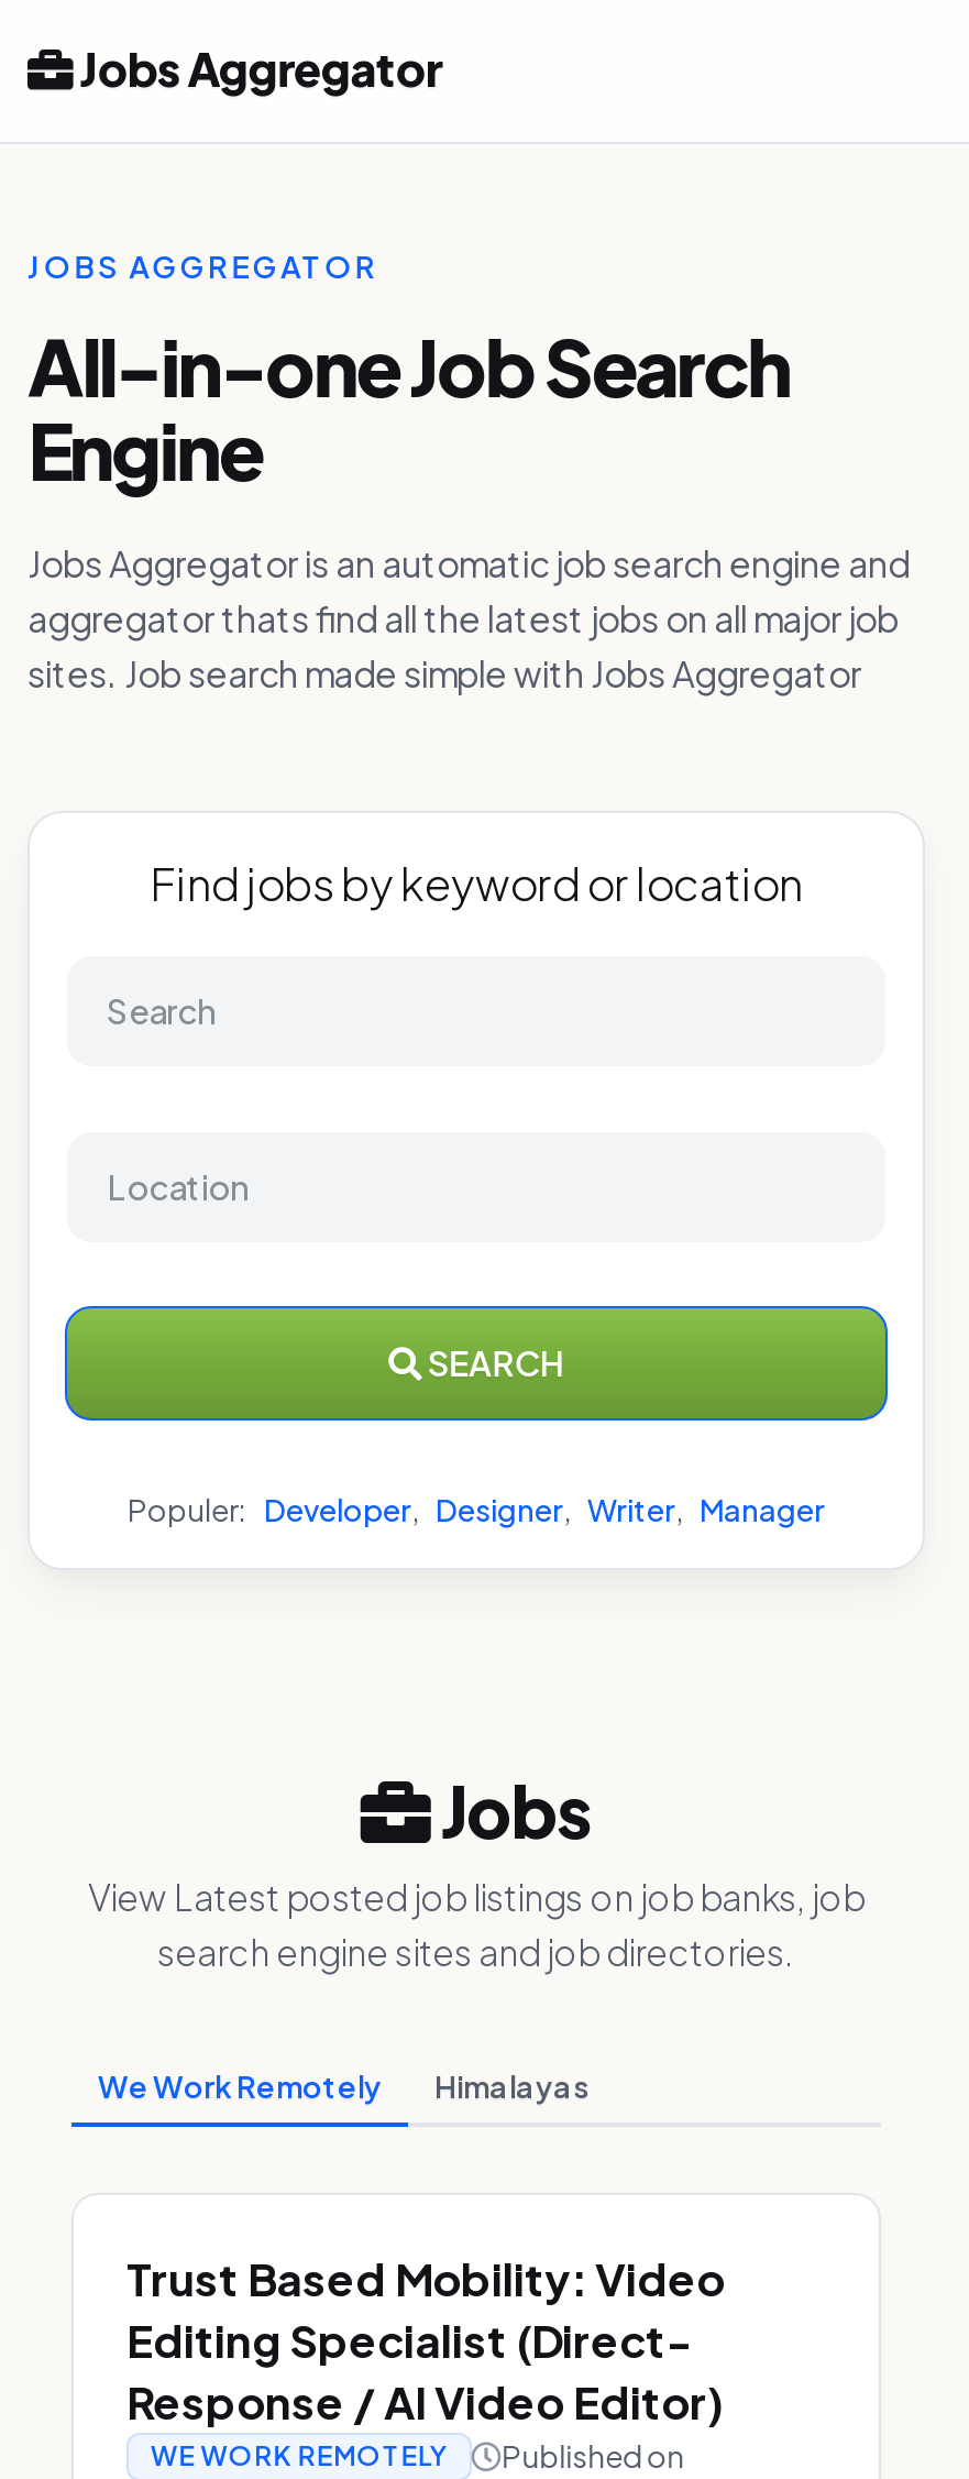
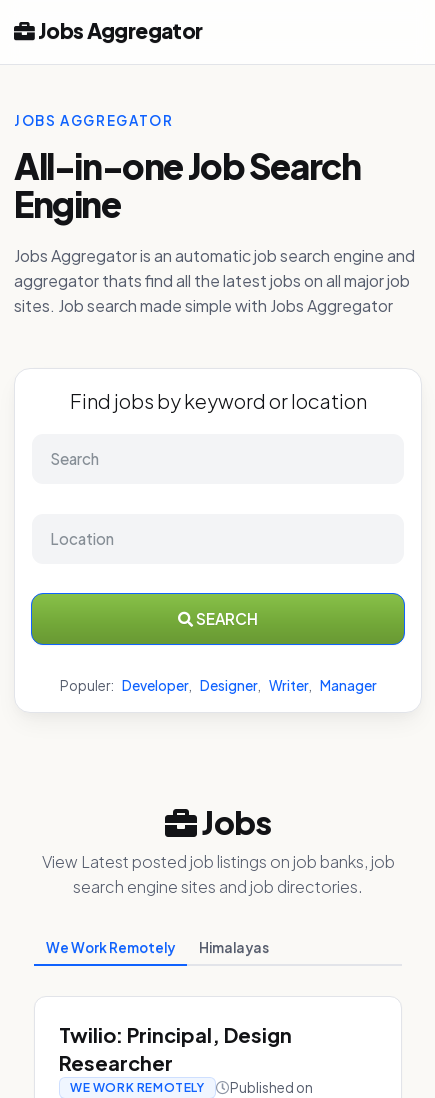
- Trust Based Mobility: Video
- Editing Specialist (Direct-
- Response / AI Video Editor)
+ Twilio: Principal, Design
+ Researcher
